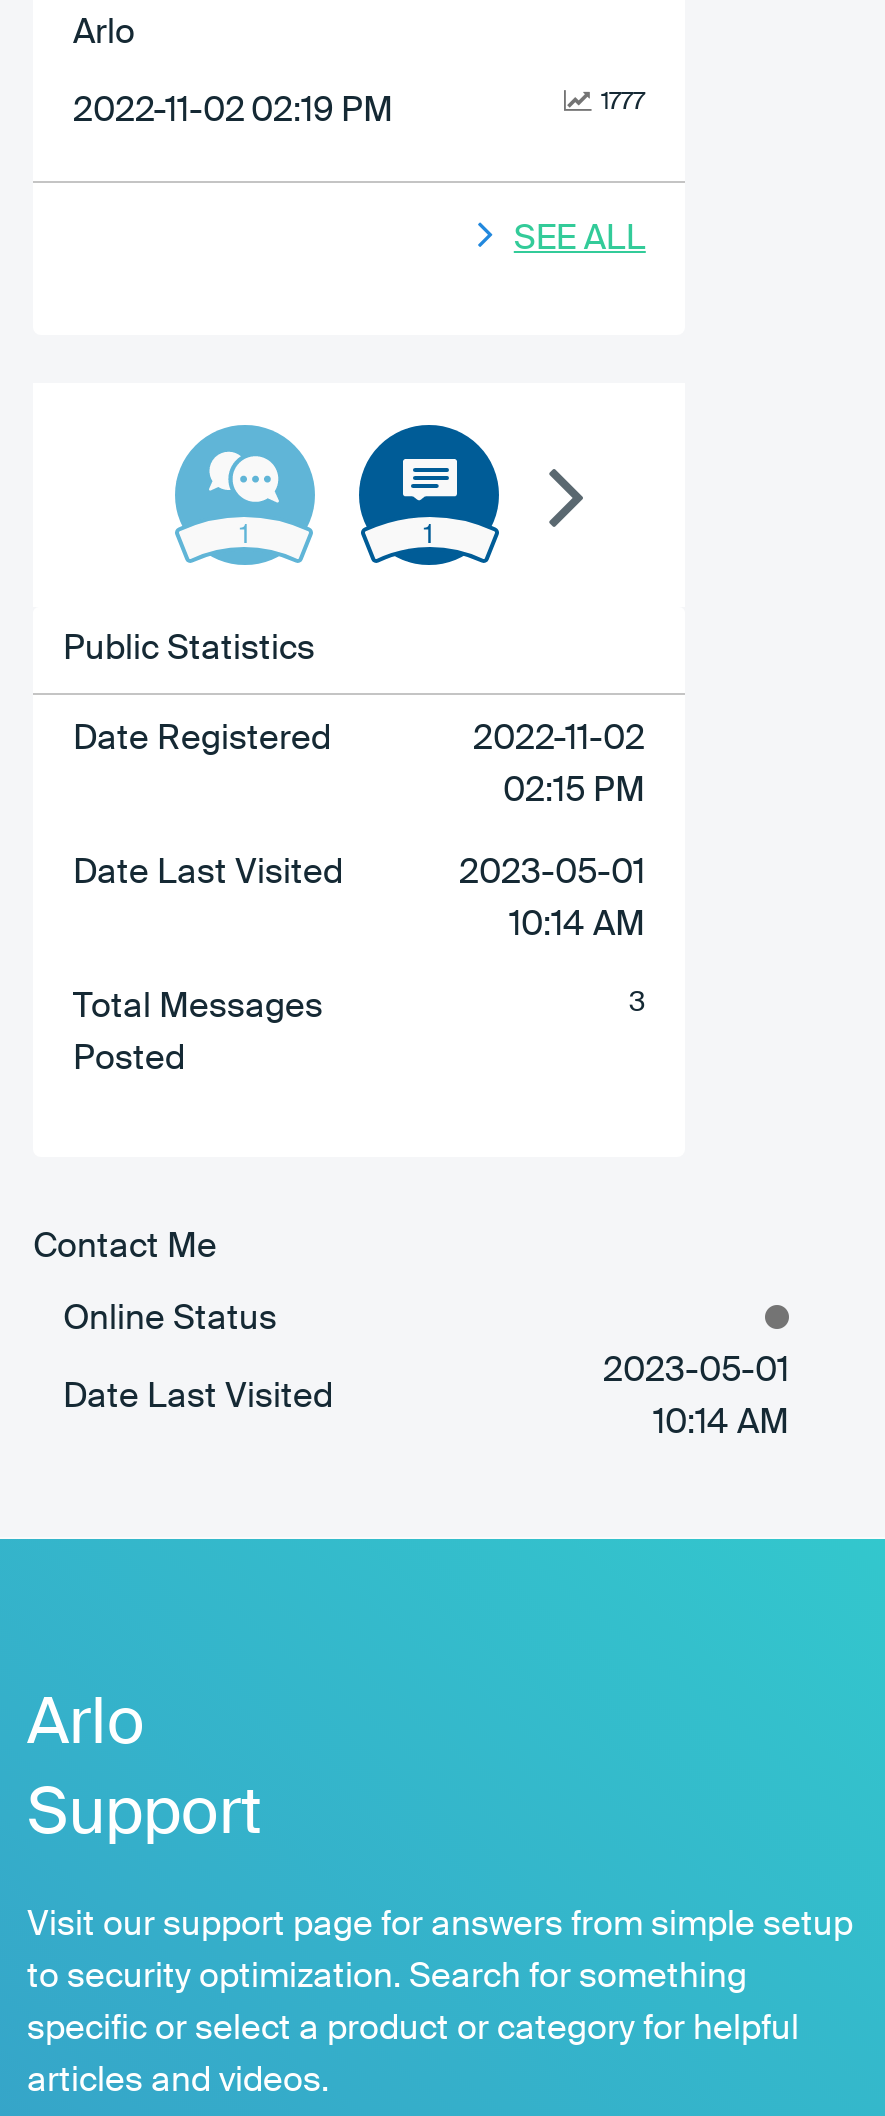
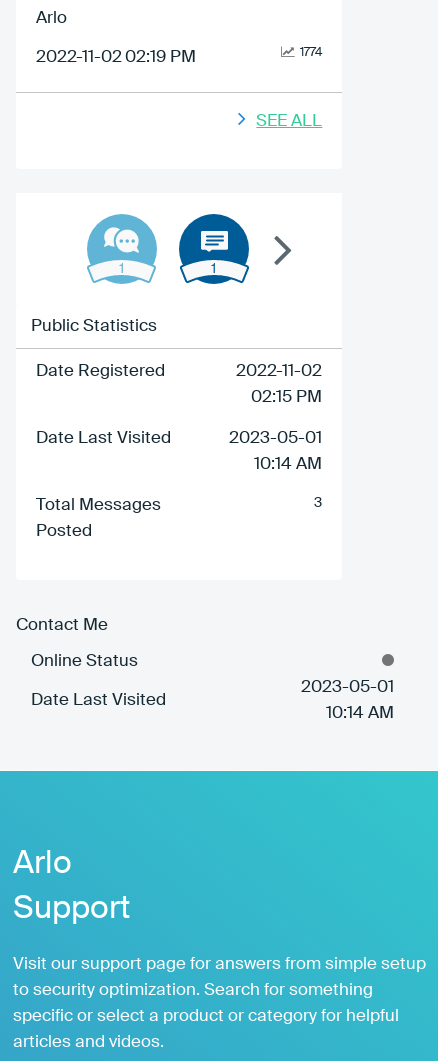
- 1777
+ 1774
